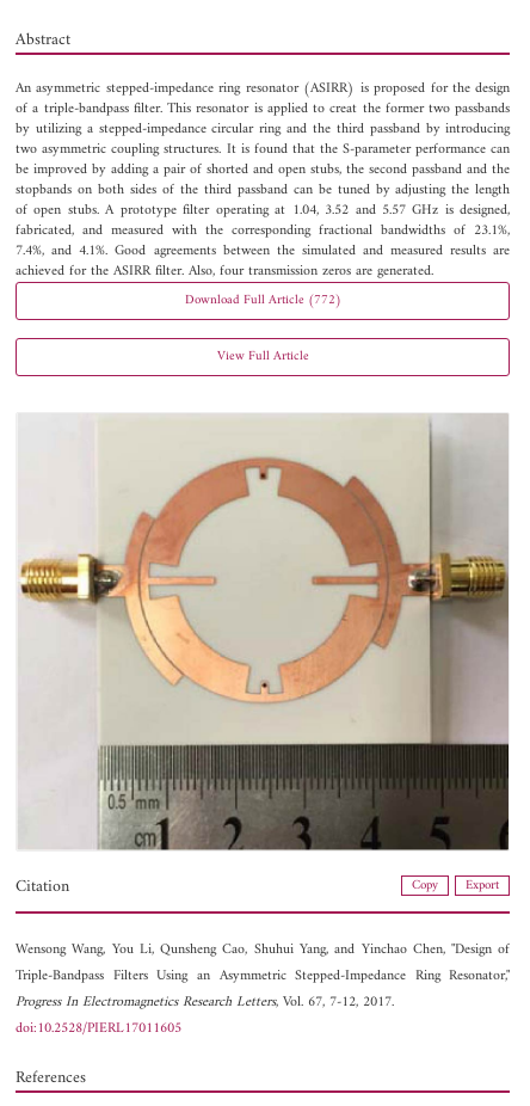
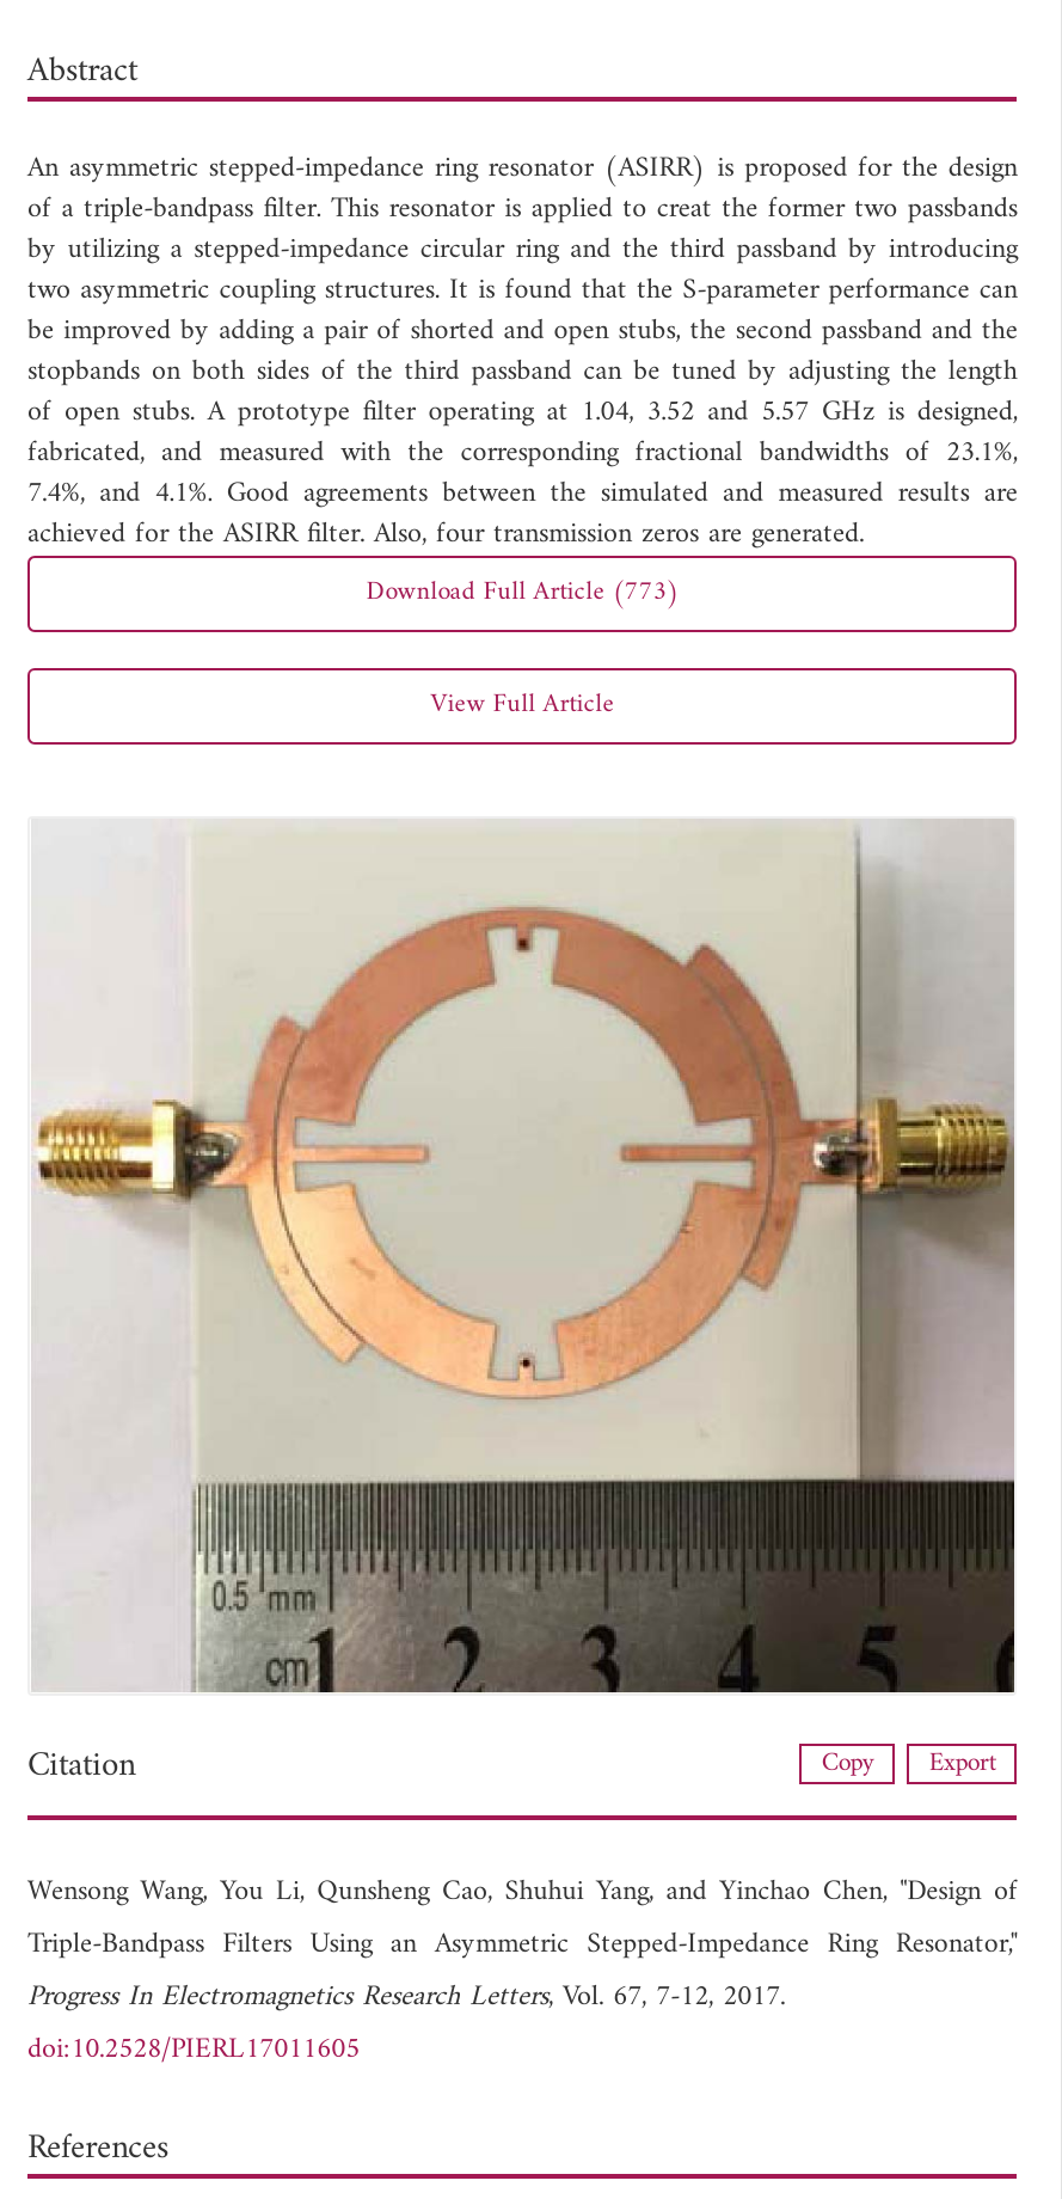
- Download Full Article (772)
+ Download Full Article (773)
